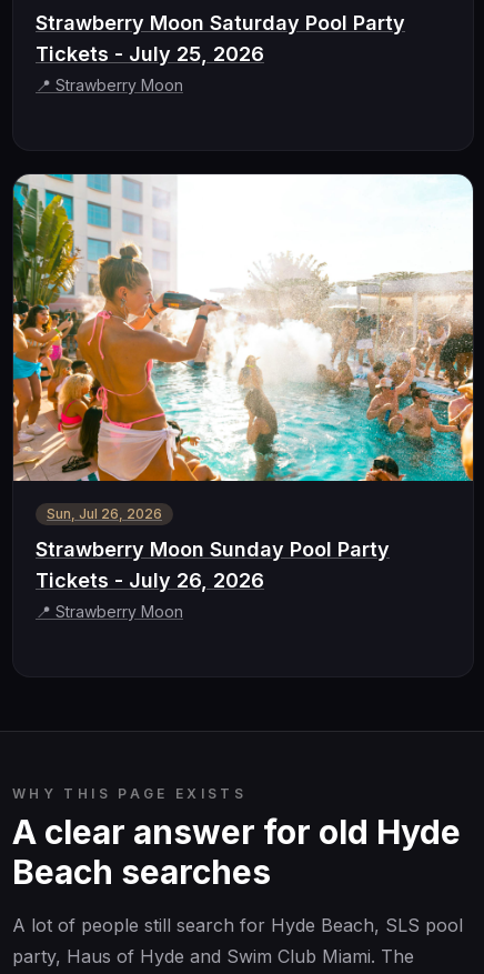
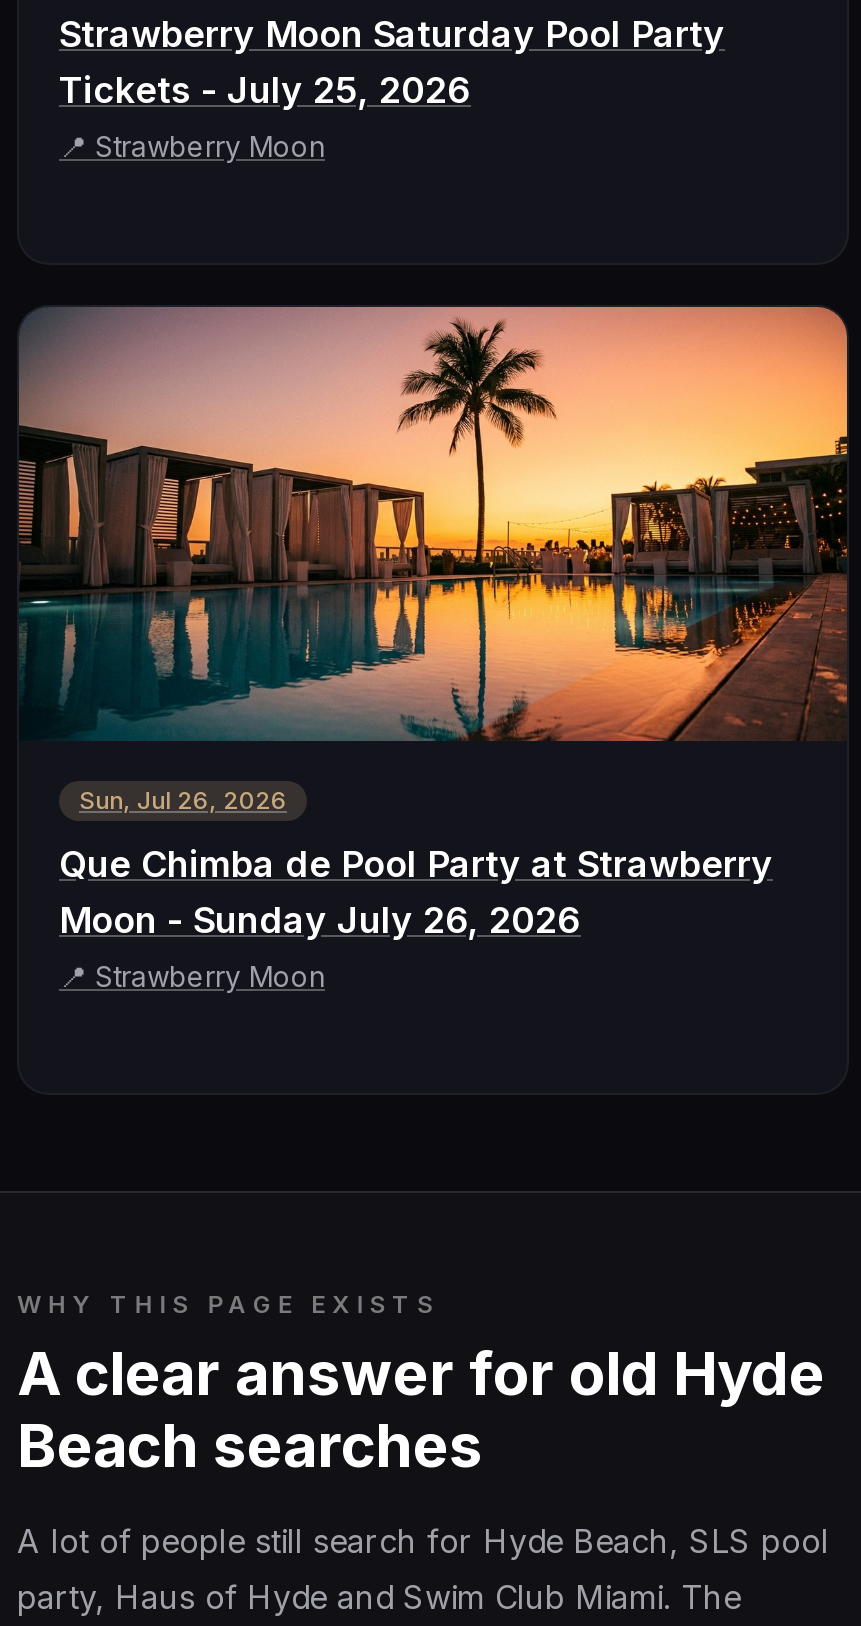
- [image]
+ [image]

- Strawberry Moon Sunday Pool Party
- Tickets - July 26, 2026
+ Que Chimba de Pool Party at Strawberry
+ Moon - Sunday July 26, 2026
